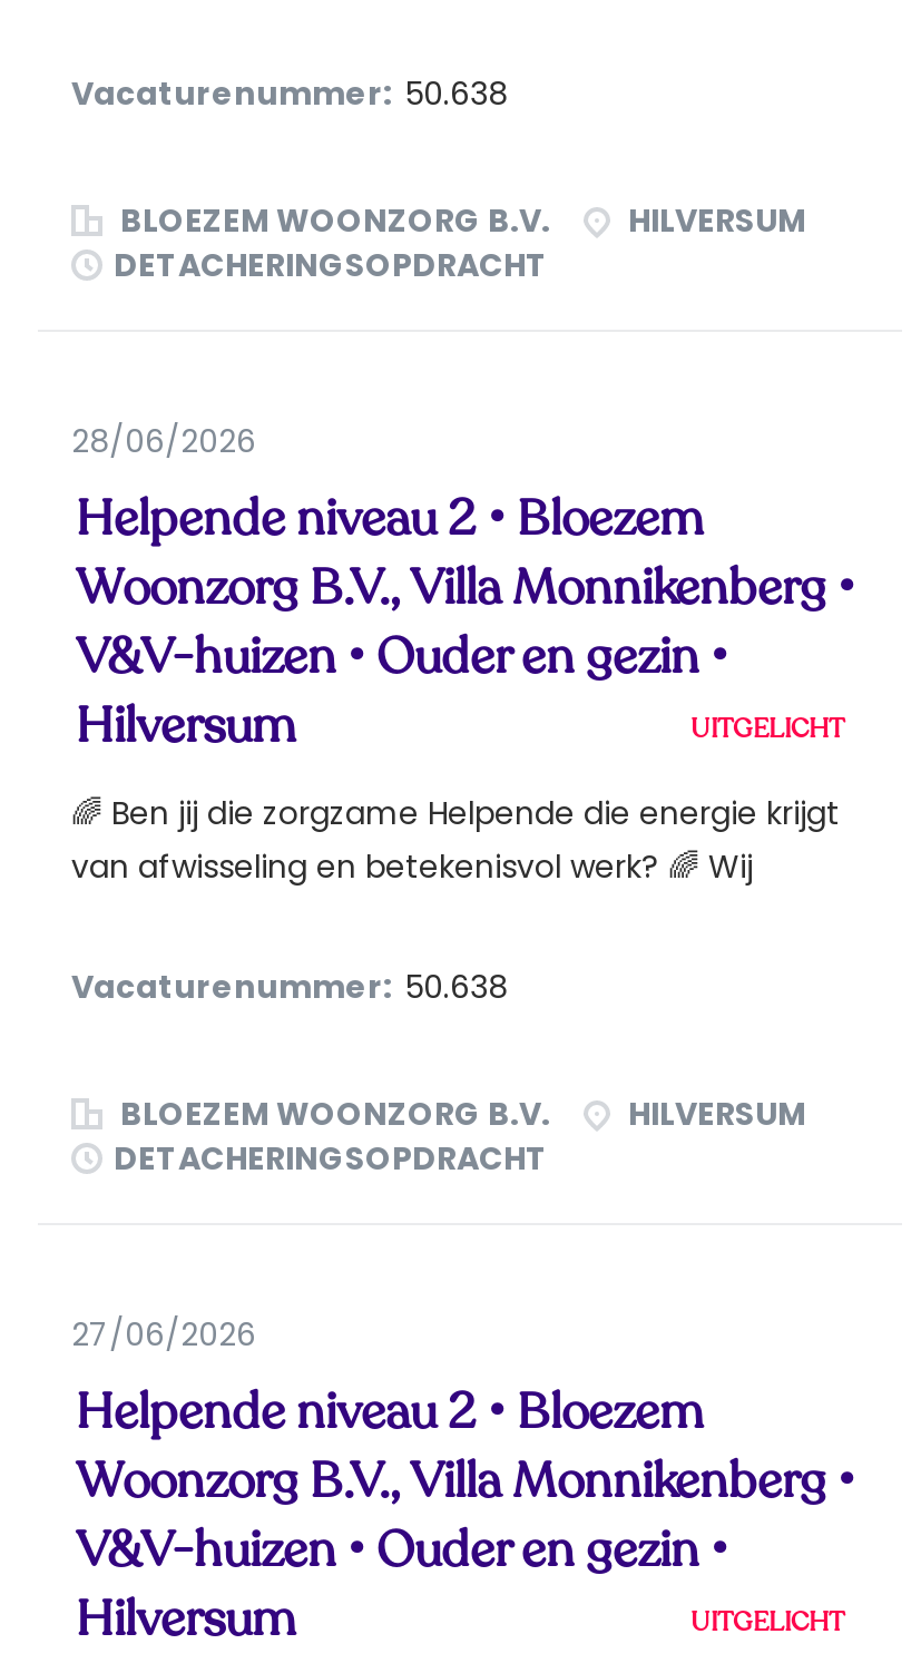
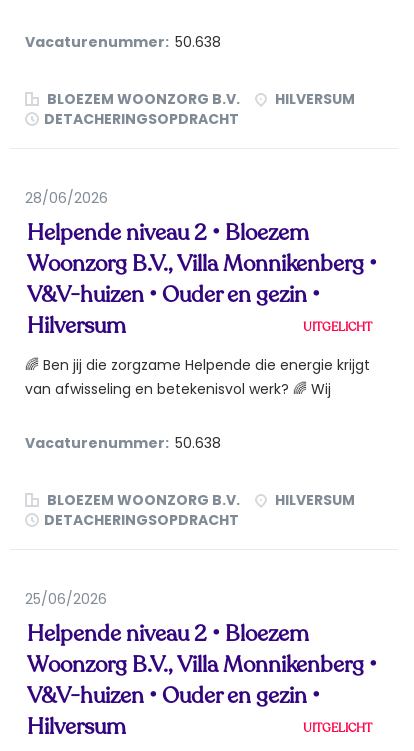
- 27/06/2026
+ 25/06/2026
